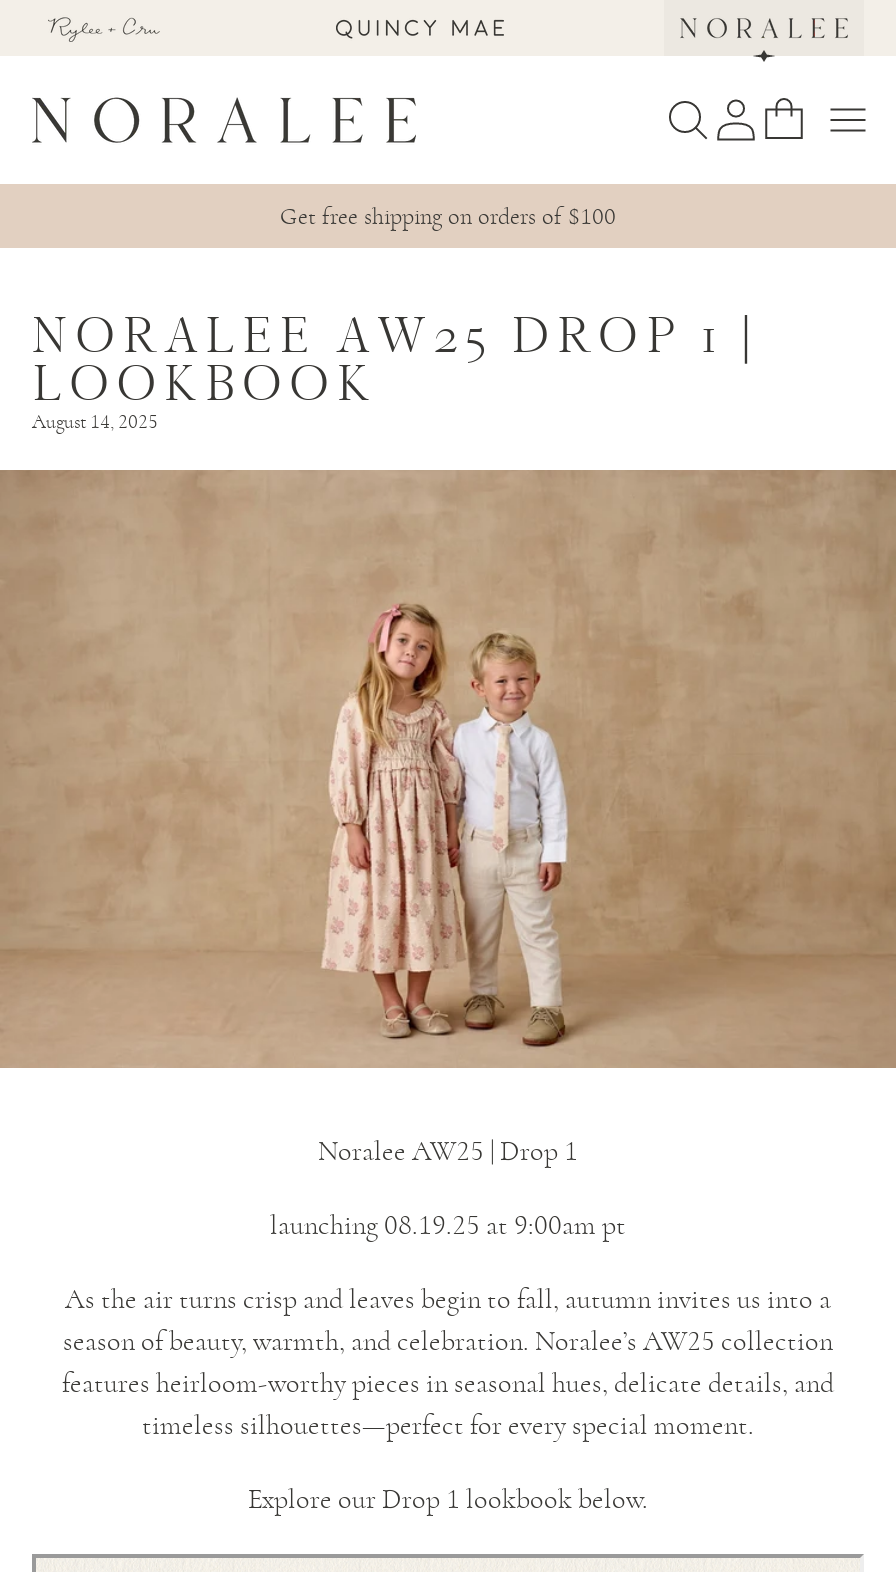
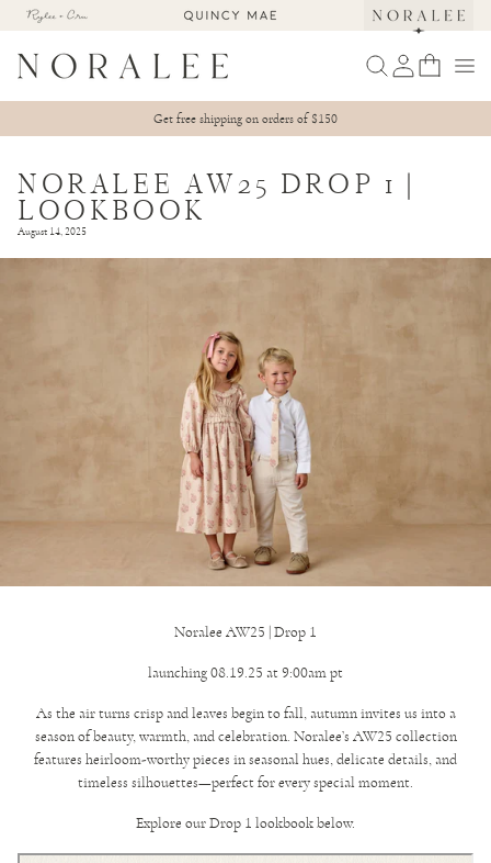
- Get free shipping on orders of $100
+ Get free shipping on orders of $150
